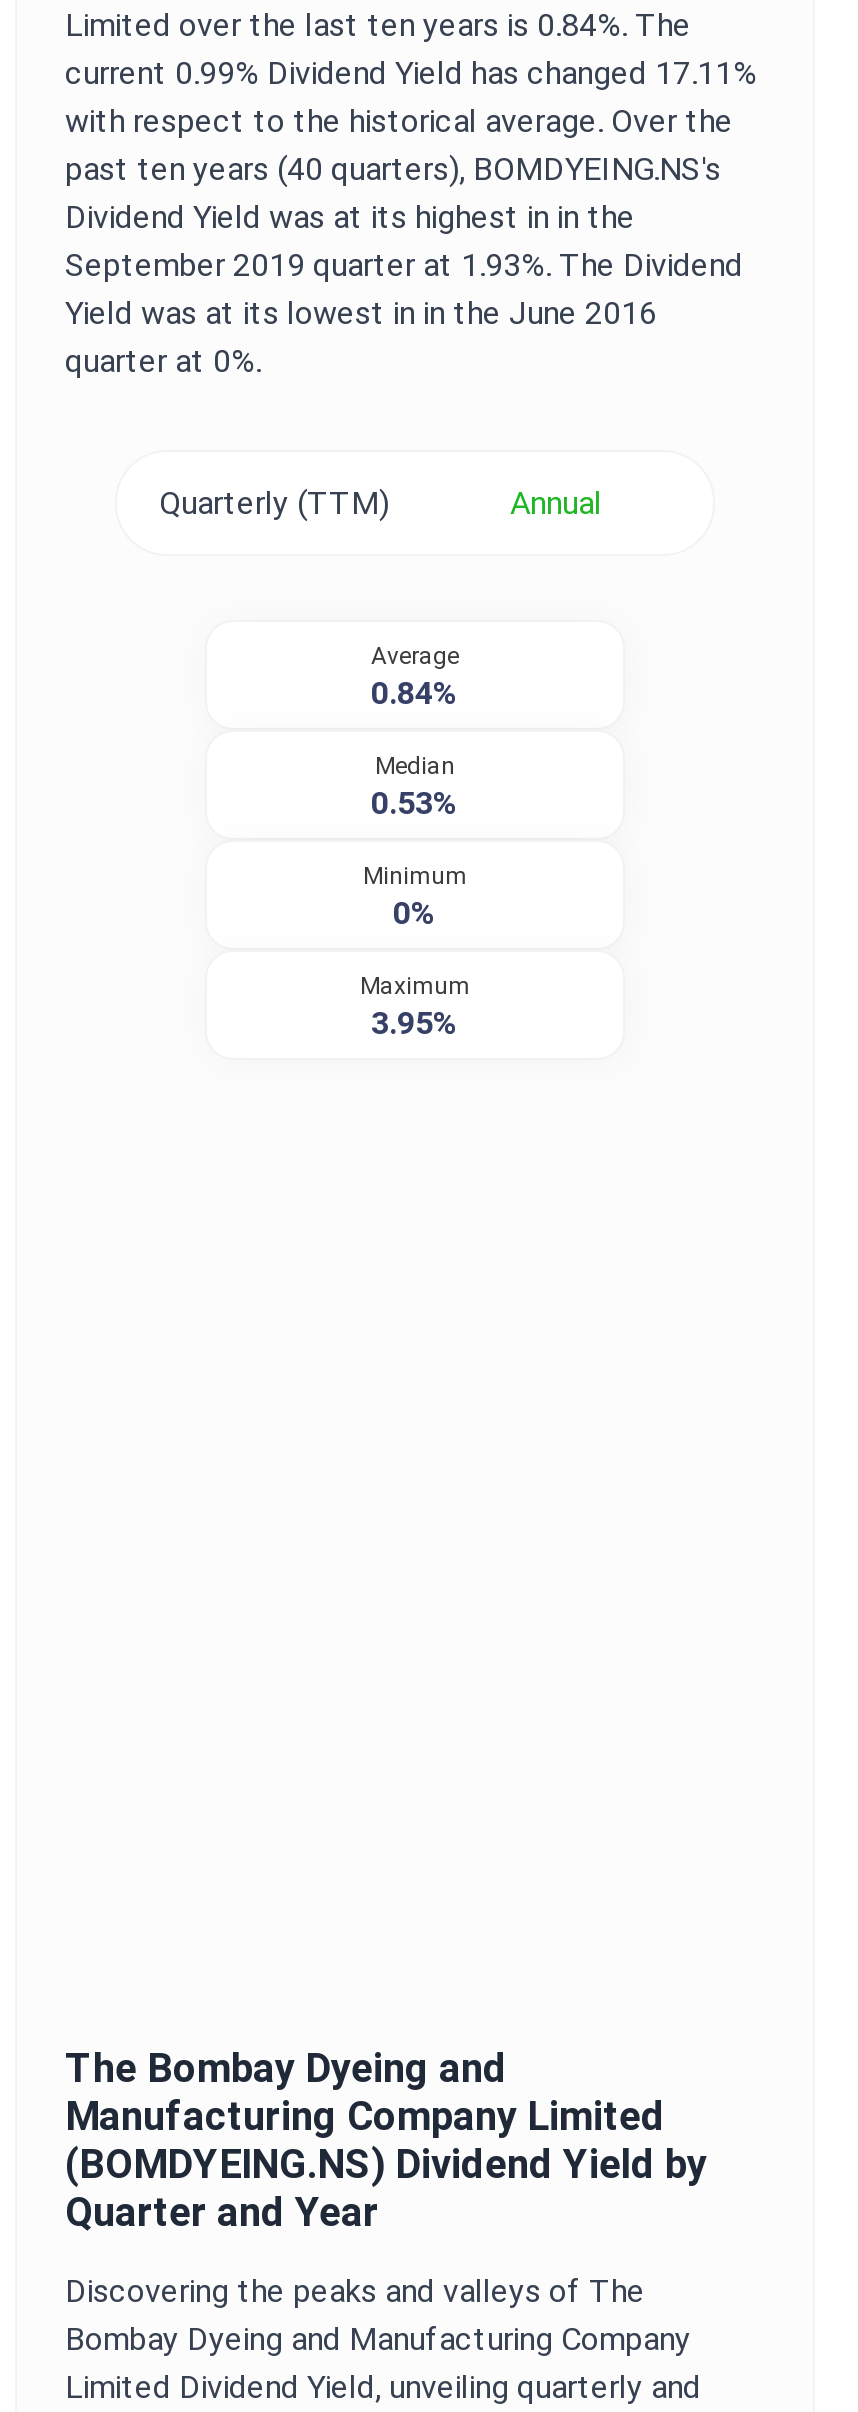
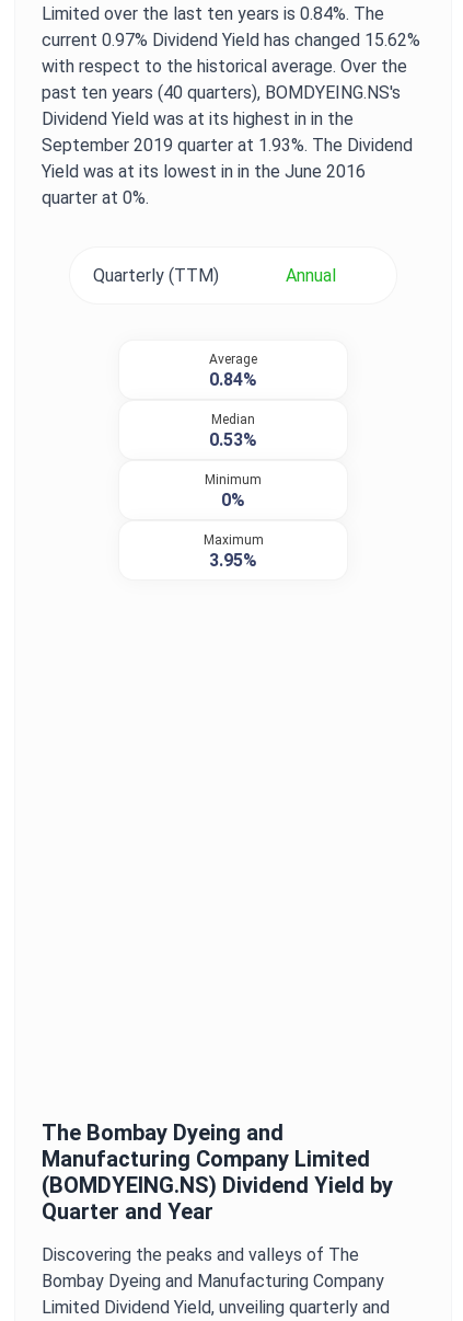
- current 0.99% Dividend Yield has changed 17.11%
+ current 0.97% Dividend Yield has changed 15.62%
